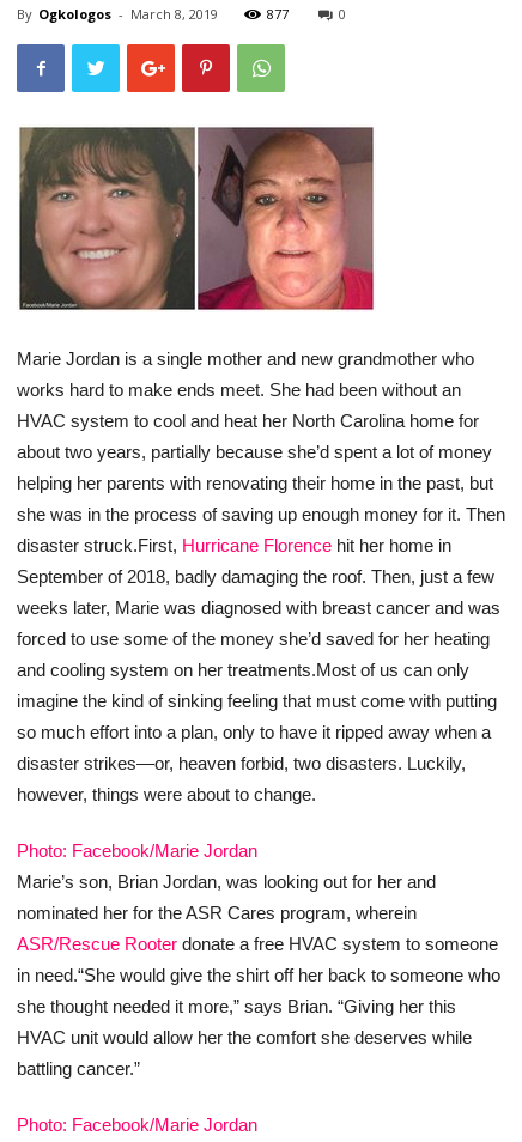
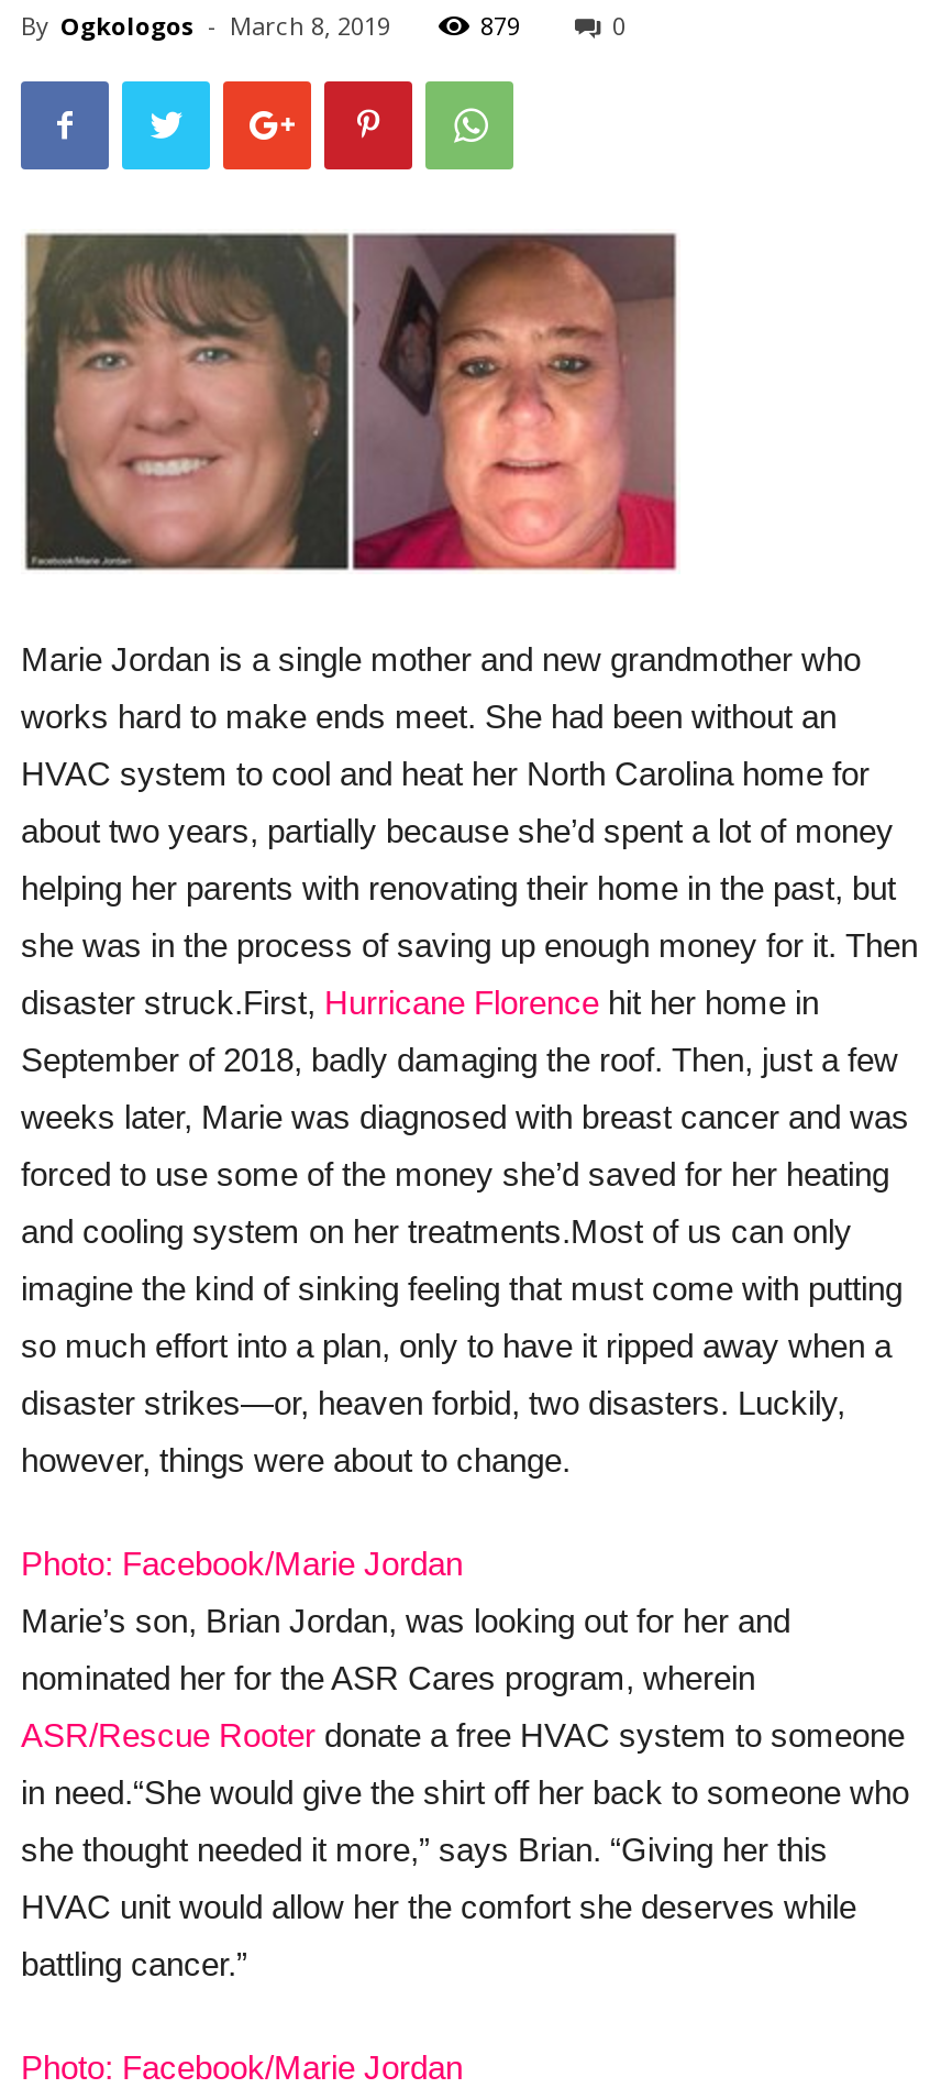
- 877
+ 879
